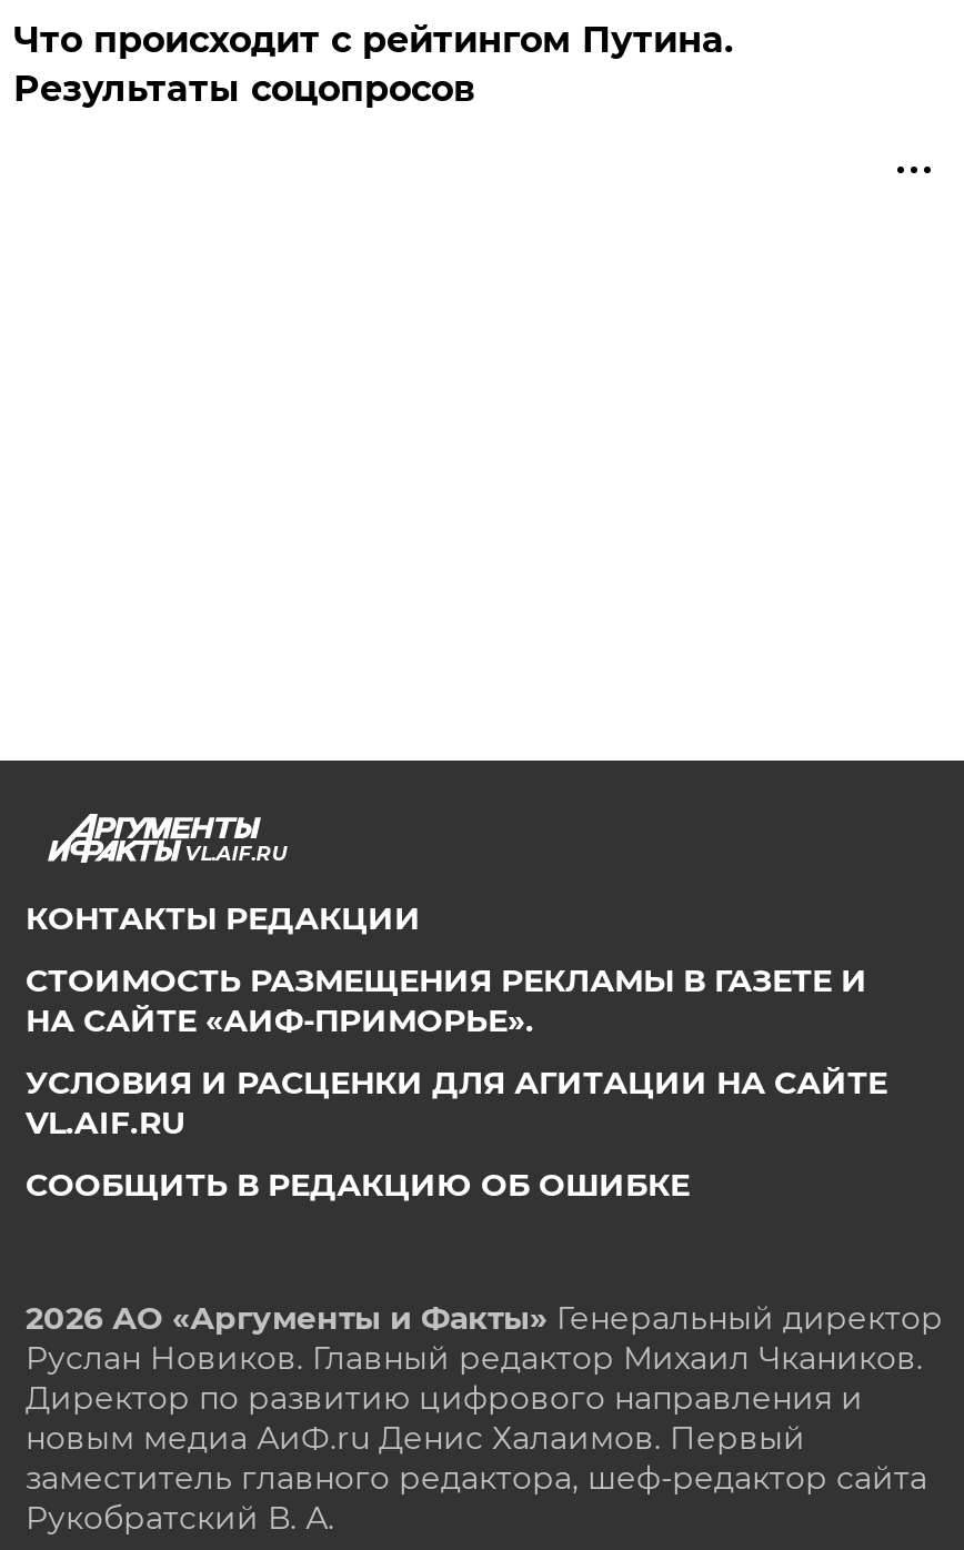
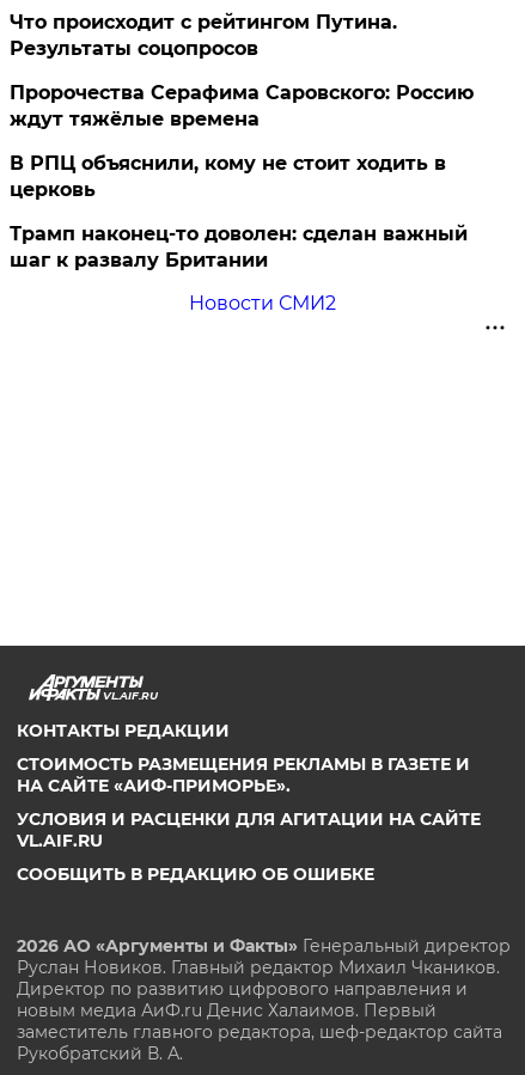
+ Пророчества Серафима Саровского: Россию
+ ждут тяжёлые времена
+ В РПЦ объяснили, кому не стоит ходить в
+ церковь
+ Трамп наконец-то доволен: сделан важный
+ шаг к развалу Британии
+ Новости СМИ2
